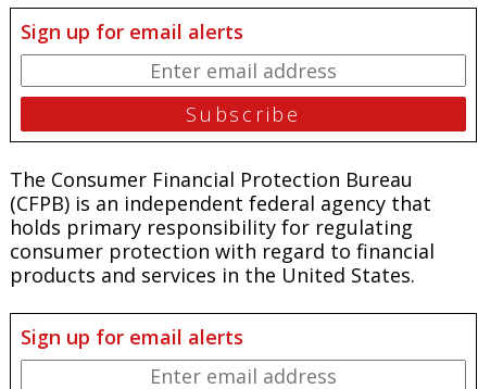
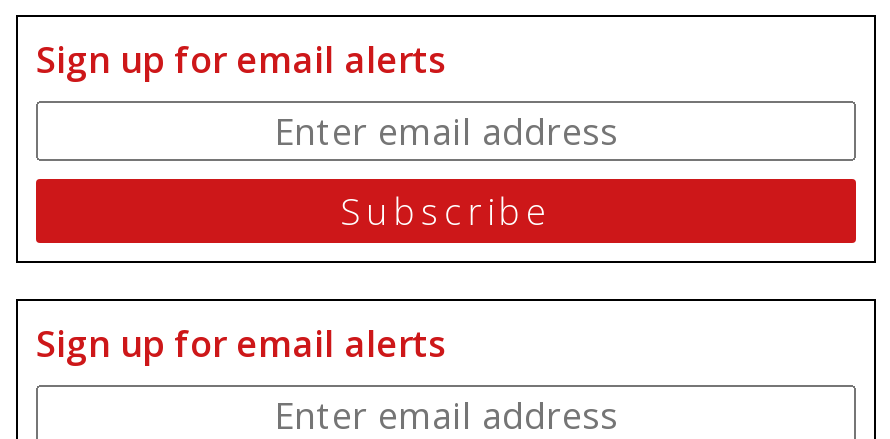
- The Consumer Financial Protection Bureau
- (CFPB) is an independent federal agency that
- holds primary responsibility for regulating
- consumer protection with regard to financial
- products and services in the United States.
